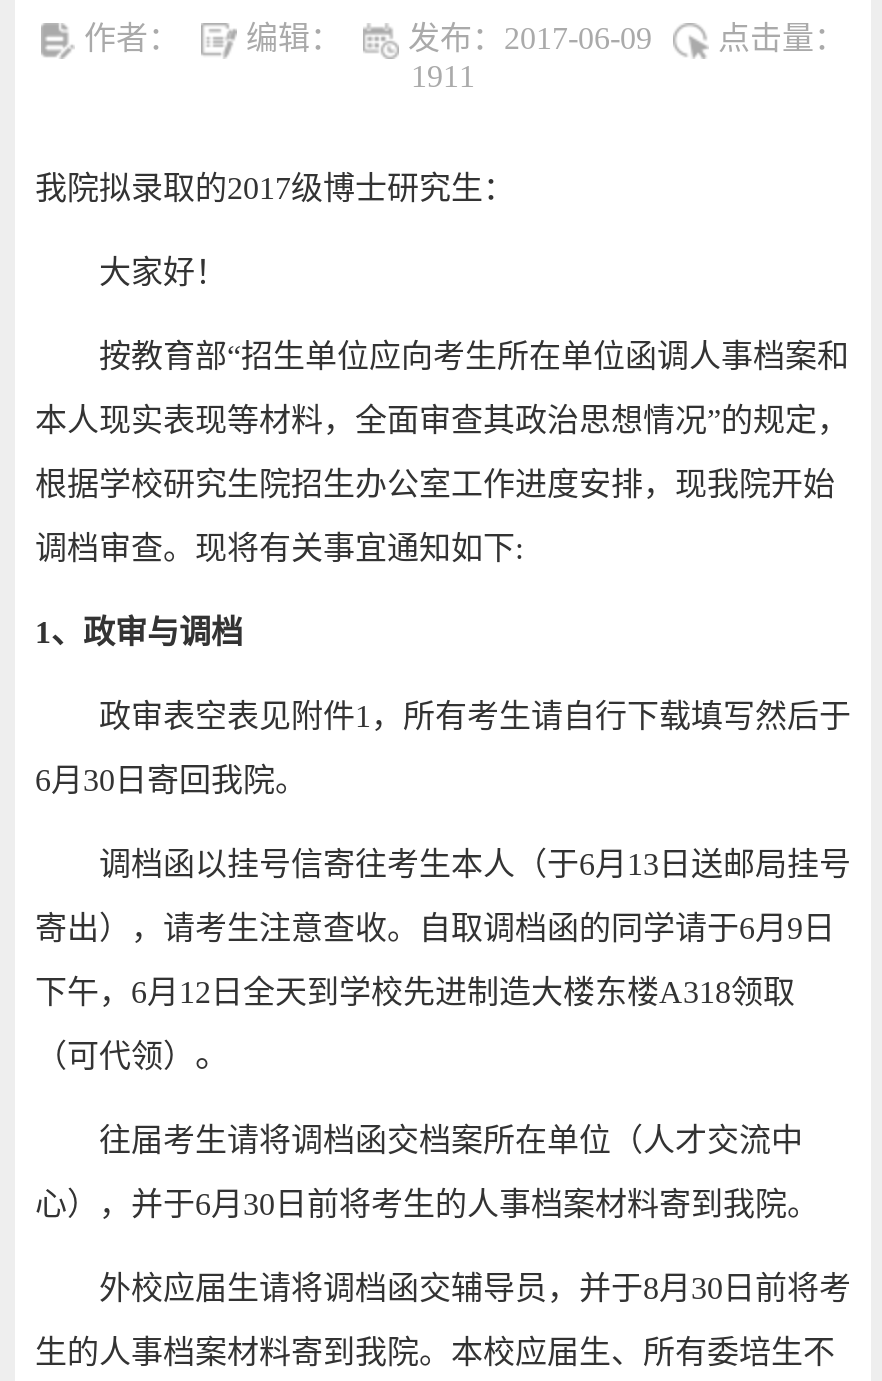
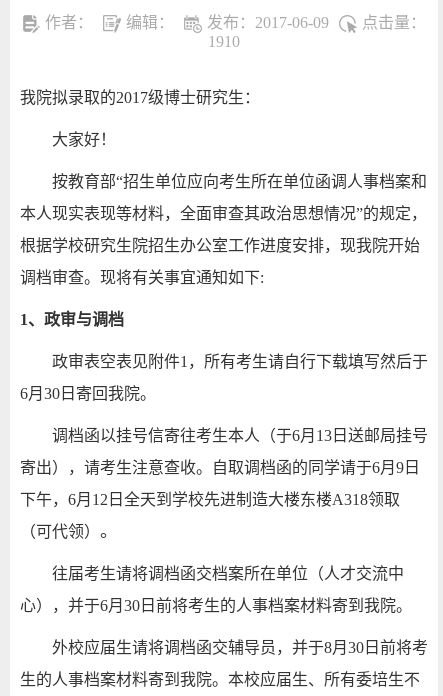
- 1911
+ 1910
